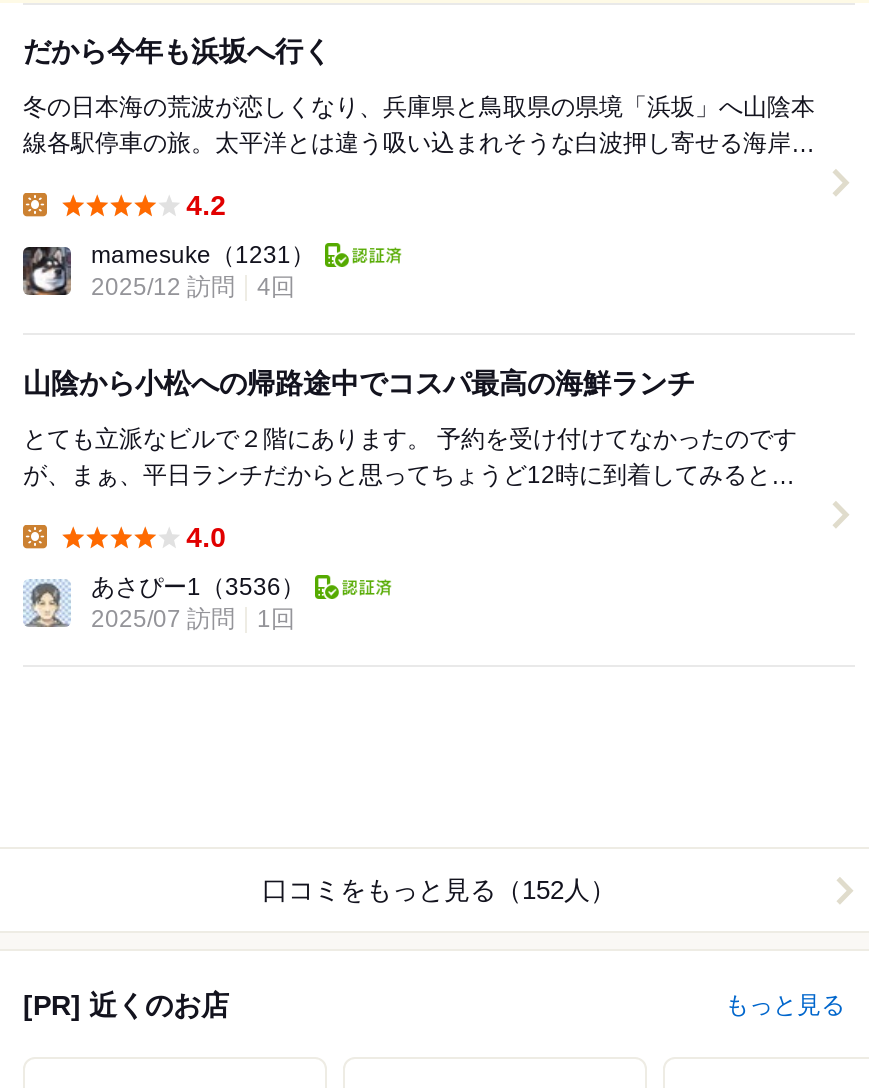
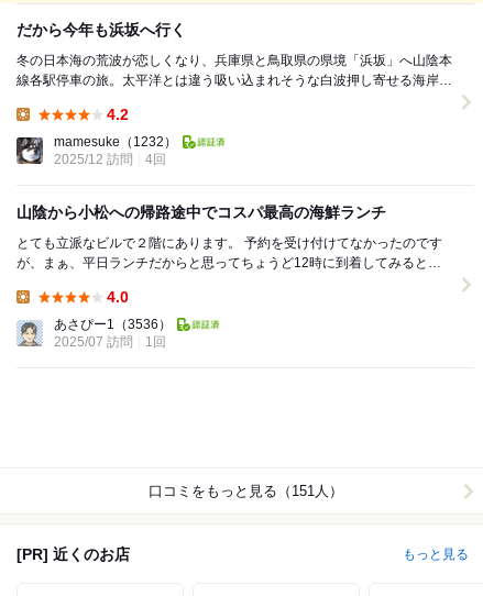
- mamesuke（1231）
+ mamesuke（1232）

- 口コミをもっと見る（152人）
+ 口コミをもっと見る（151人）
